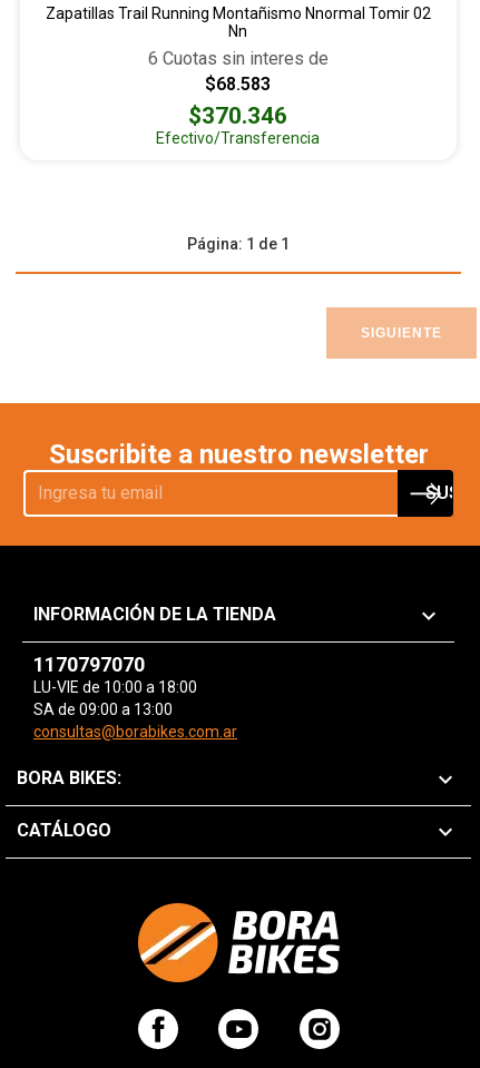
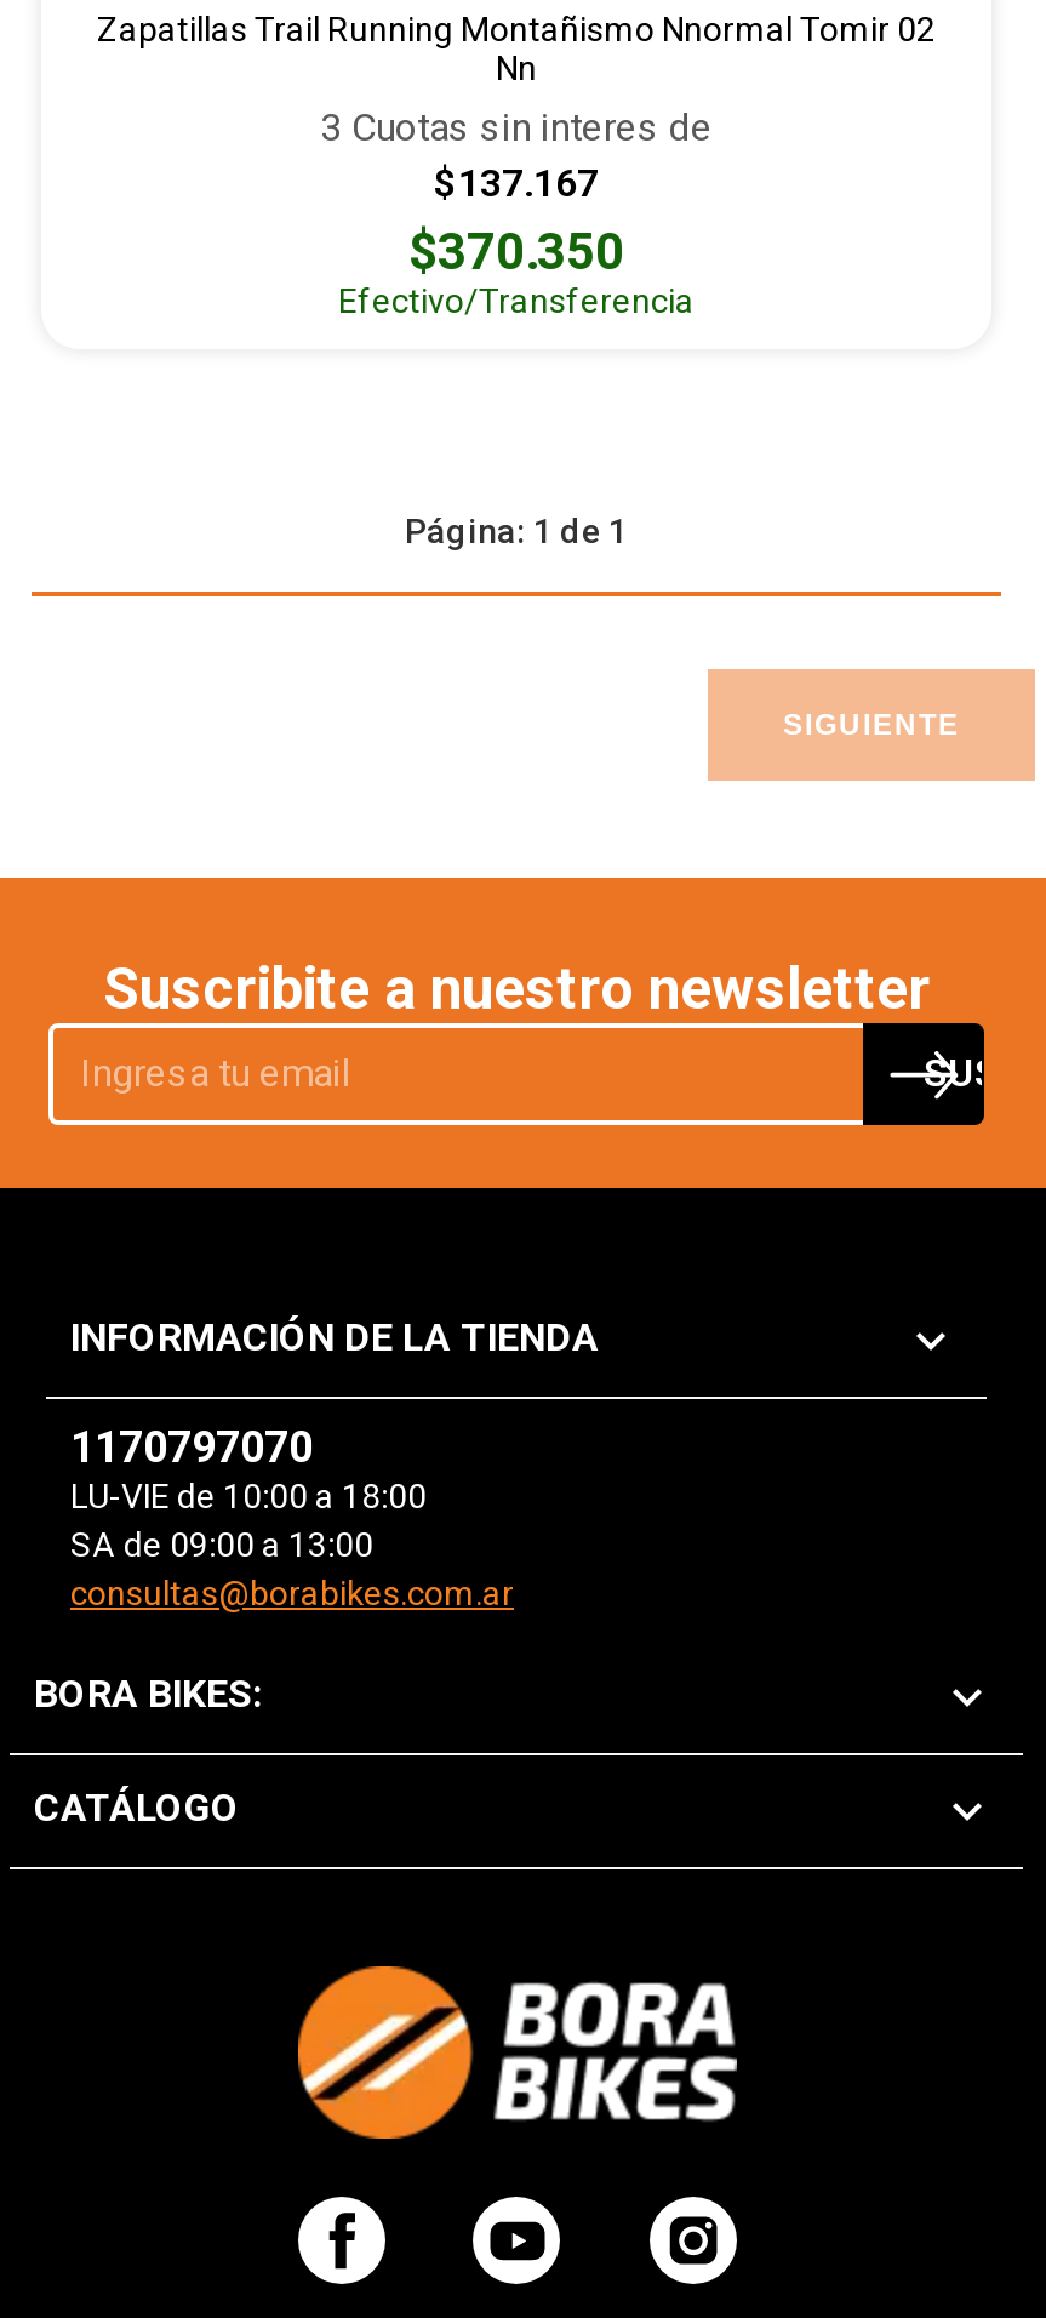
- 6 Cuotas sin interes de
+ 3 Cuotas sin interes de

- $68.583
+ $137.167

- $370.346
+ $370.350
